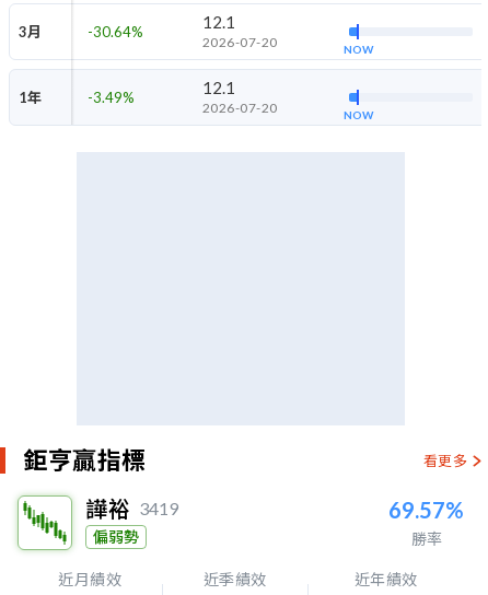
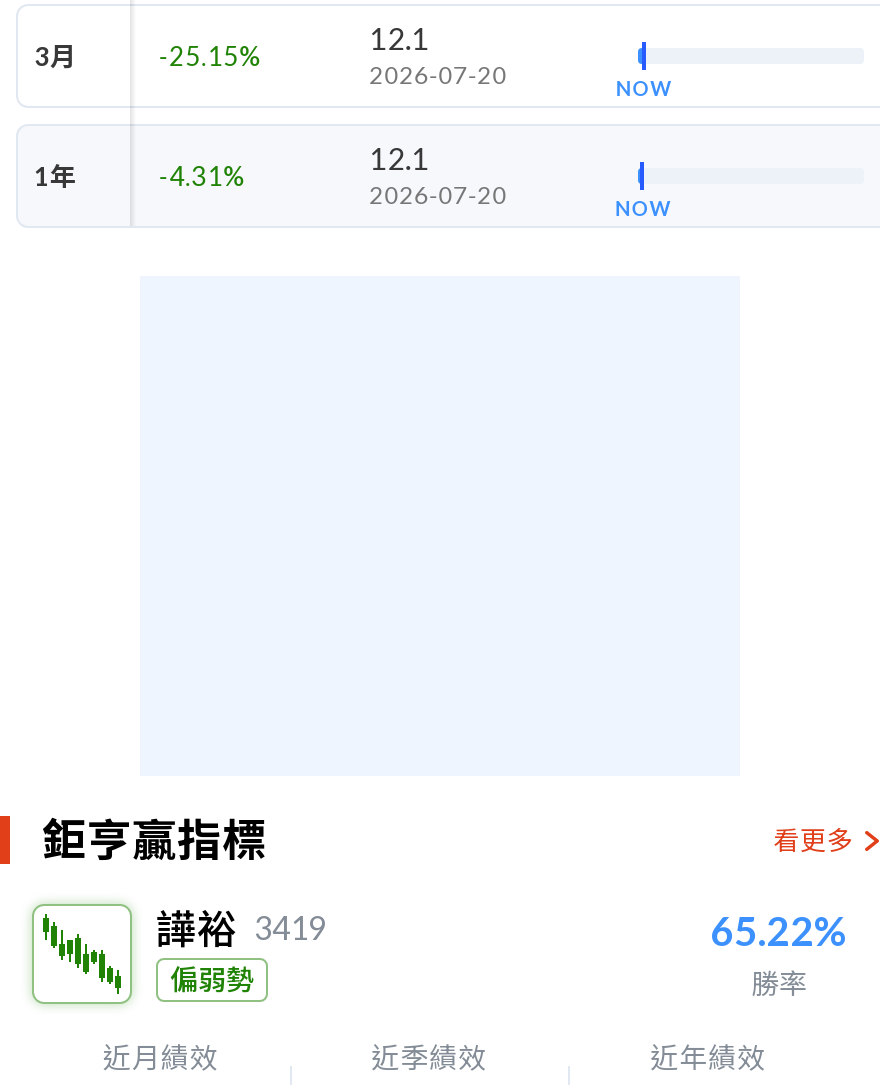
- -30.64%
+ -25.15%

- -3.49%
+ -4.31%

- 69.57%
+ 65.22%
